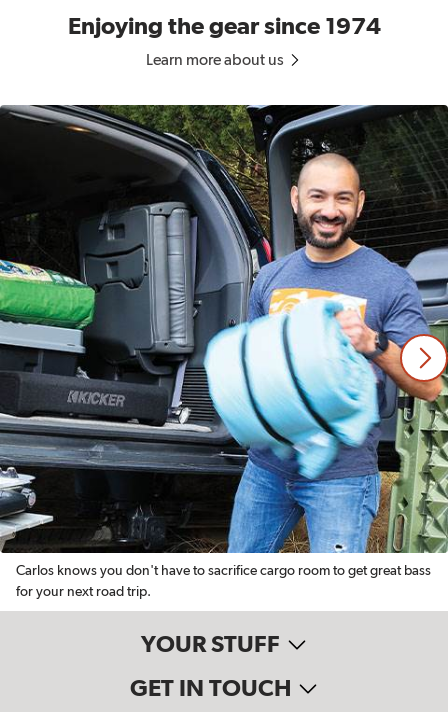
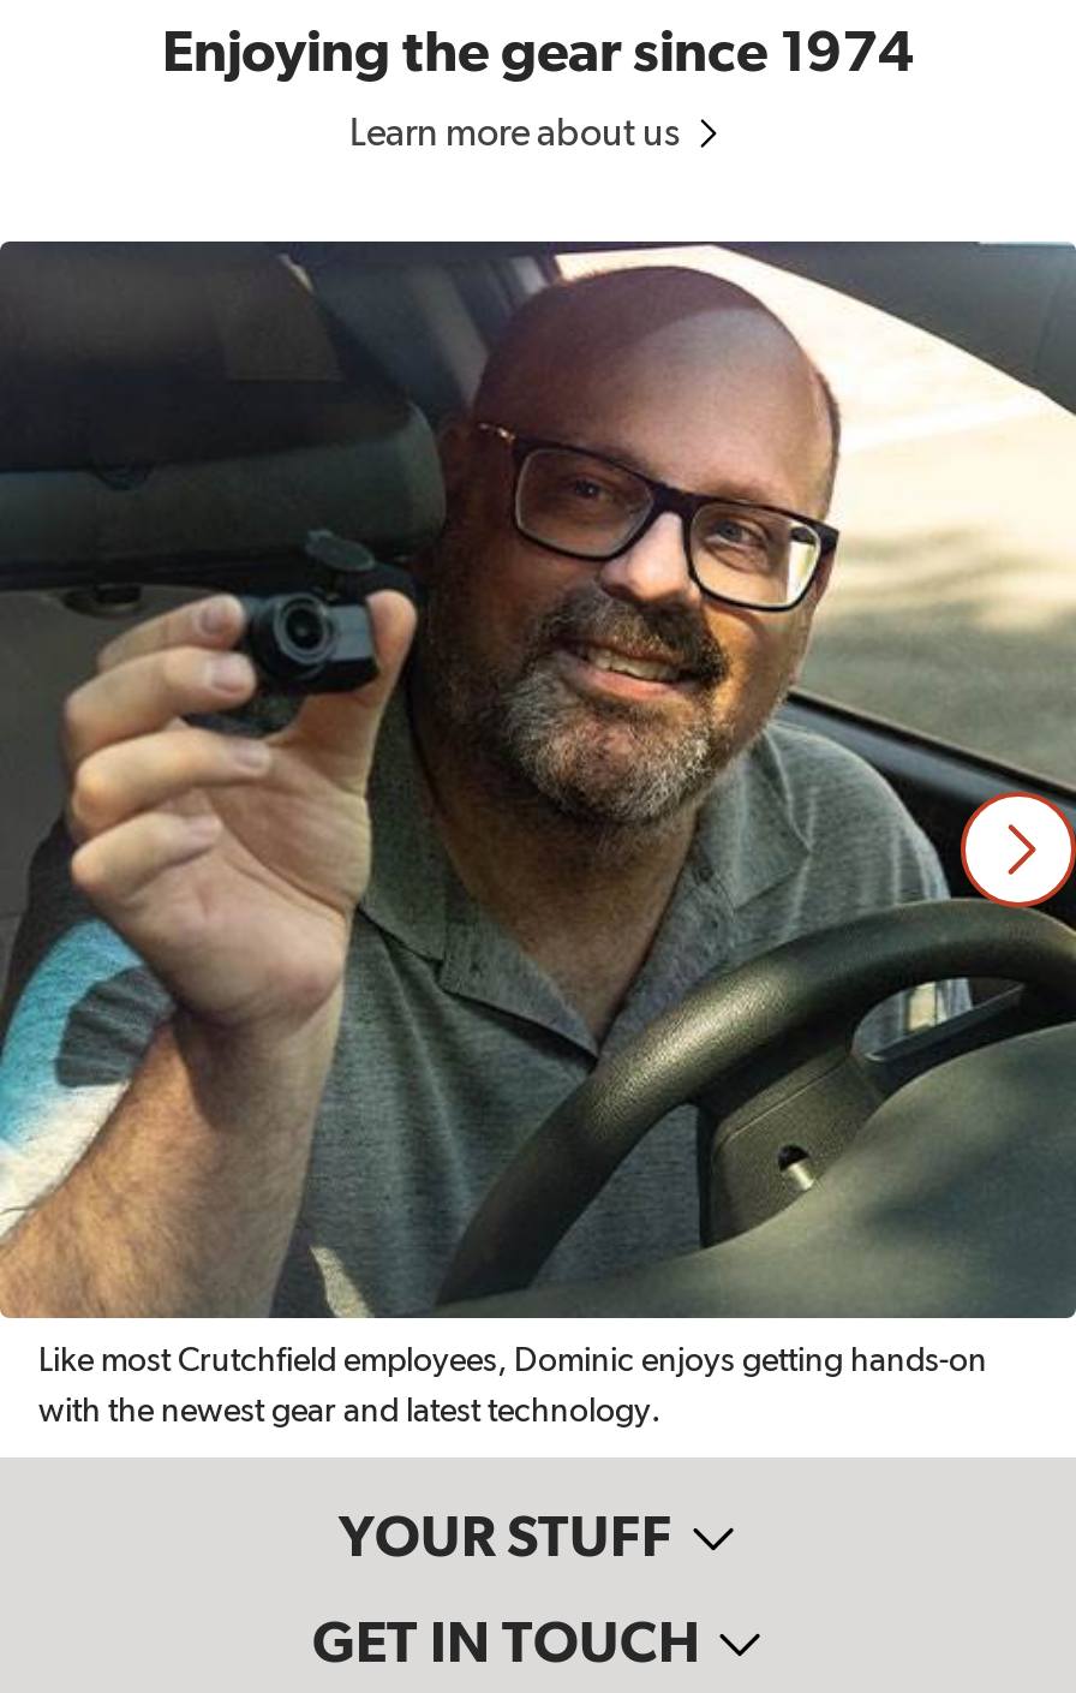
- [image]
- Carlos knows you don't have to sacrifice cargo room to get great bass
+ [image]
+ Like most Crutchfield employees, Dominic enjoys getting hands-on

- for your next road trip.
+ with the newest gear and latest technology.
